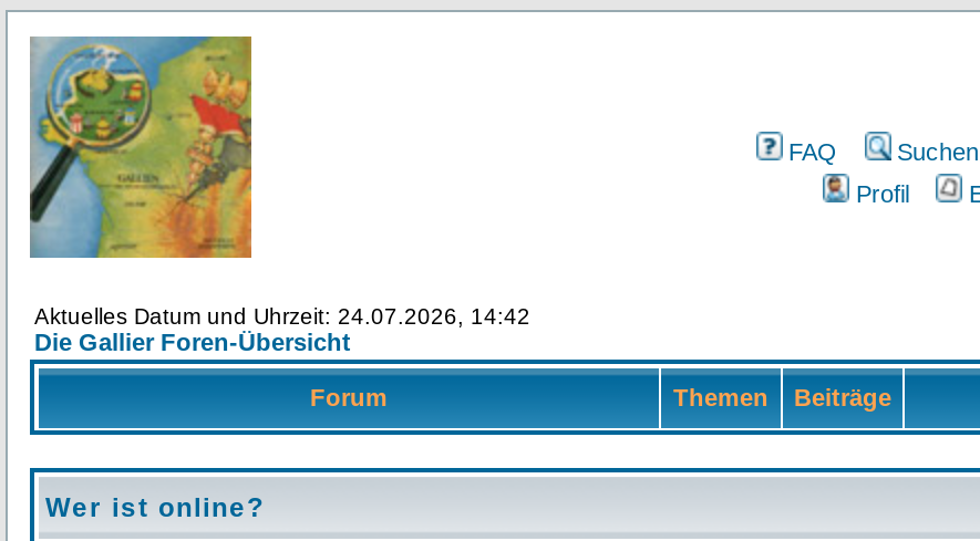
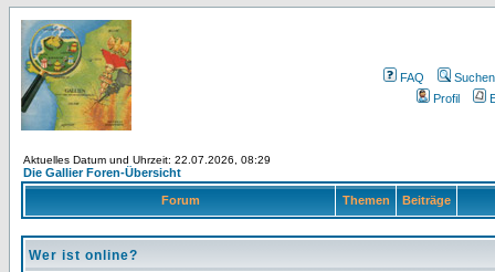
- Aktuelles Datum und Uhrzeit: 24.07.2026, 14:42
+ Aktuelles Datum und Uhrzeit: 22.07.2026, 08:29
